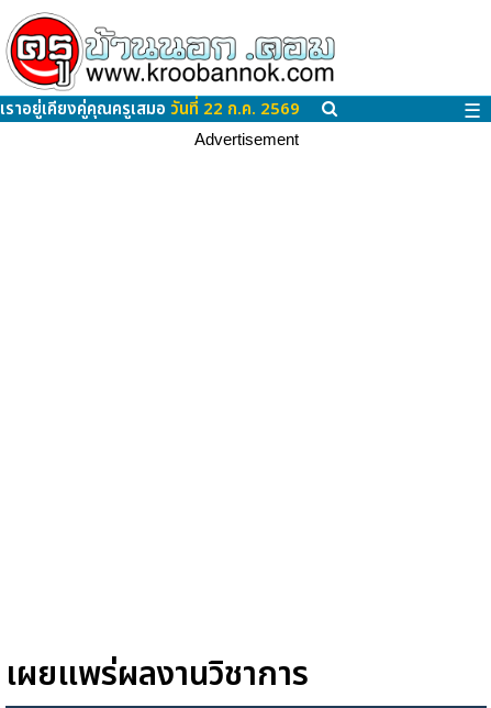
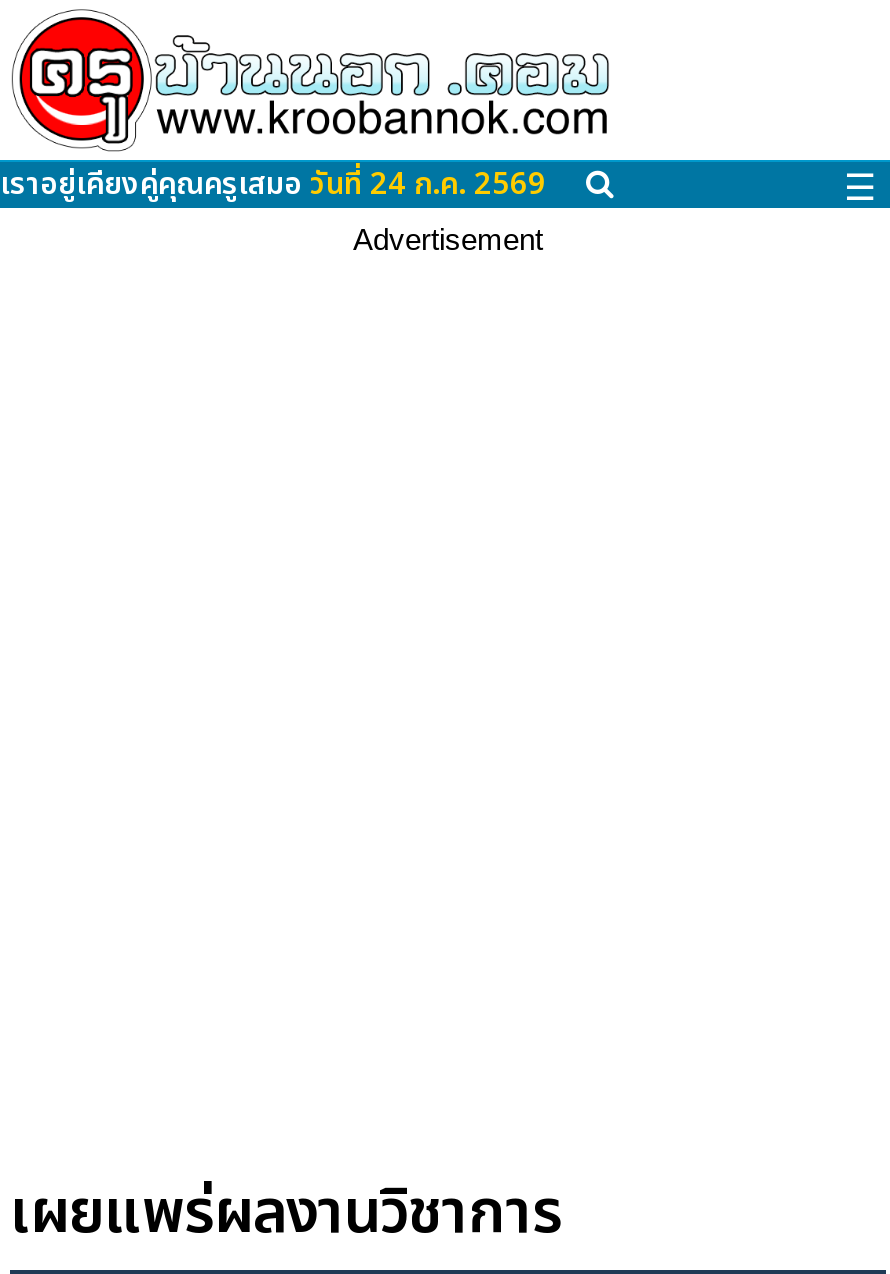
- เราอยู่เคียงคู่คุณครูเสมอ วันที่ 22 ก.ค. 2569
+ เราอยู่เคียงคู่คุณครูเสมอ วันที่ 24 ก.ค. 2569
